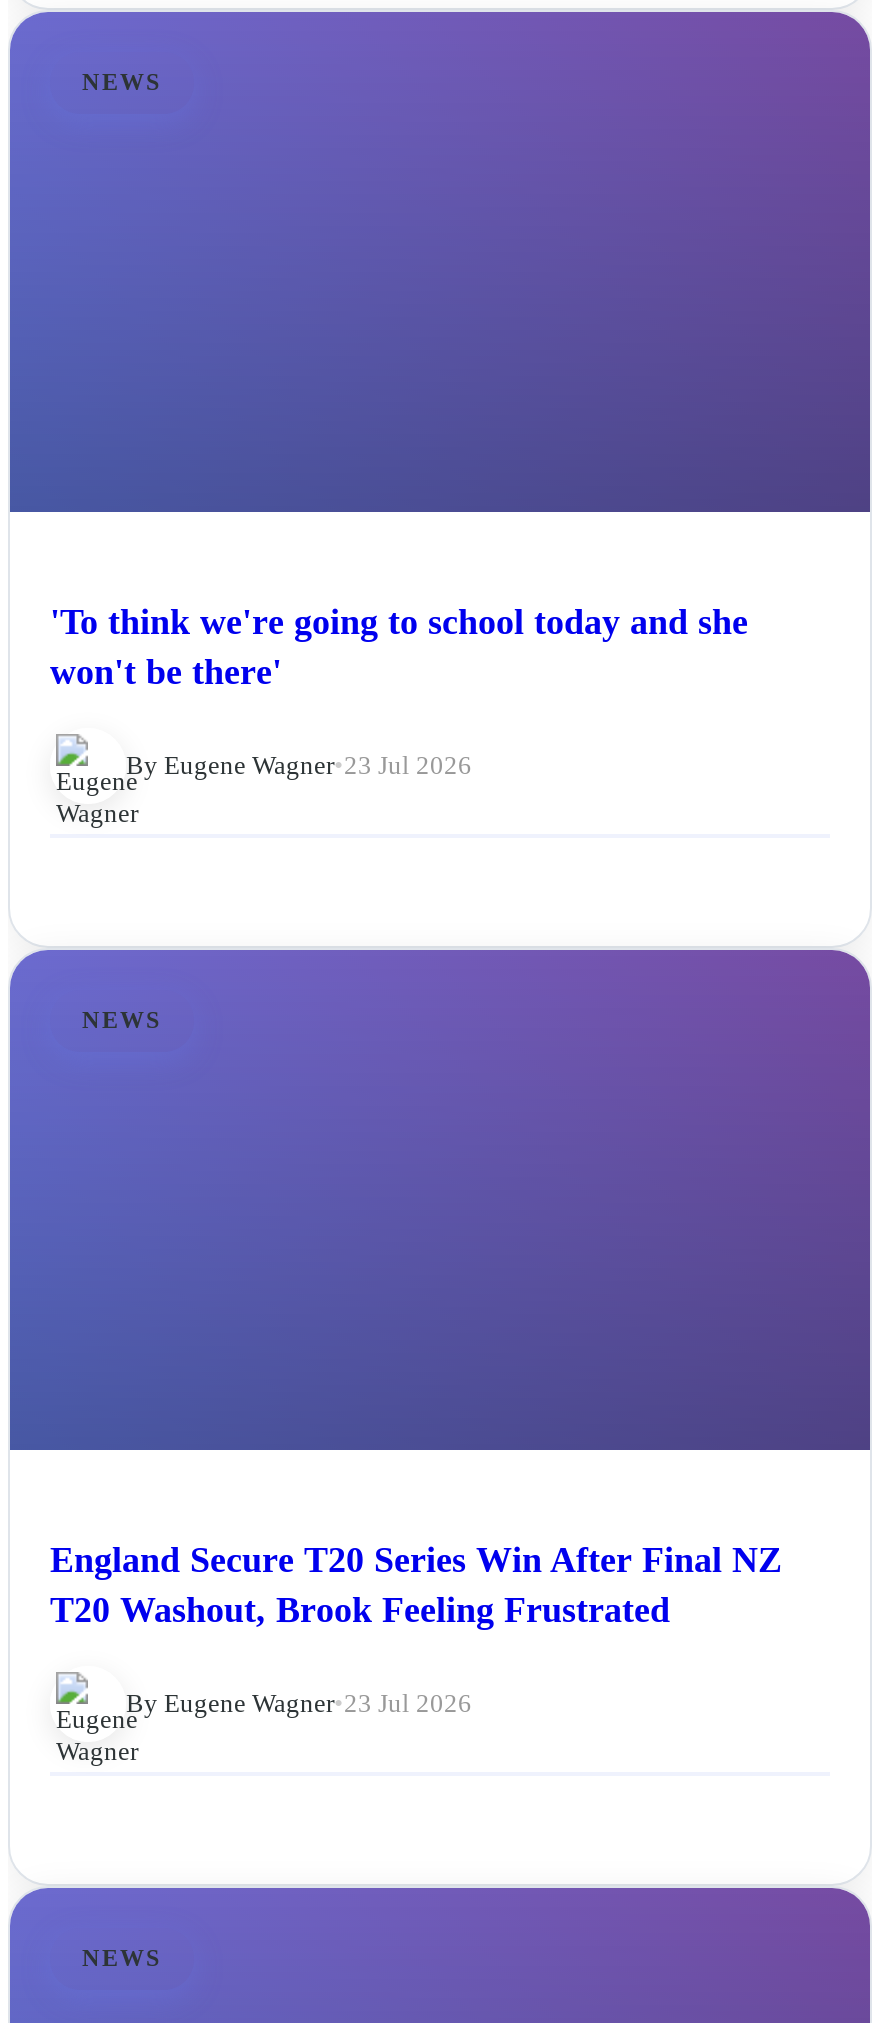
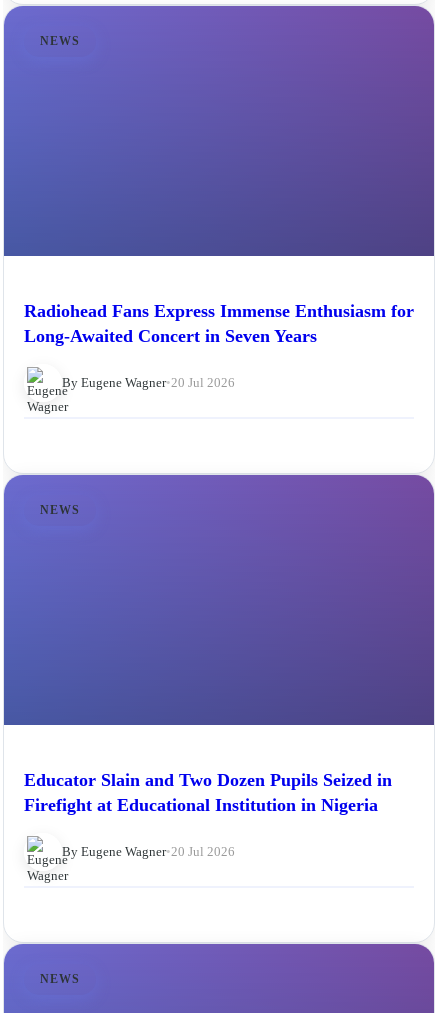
- 'To think we're going to school today and she
- won't be there'
+ Radiohead Fans Express Immense Enthusiasm for
+ Long-Awaited Concert in Seven Years

- By Eugene Wagner • 23 Jul 2026
+ By Eugene Wagner • 20 Jul 2026

- England Secure T20 Series Win After Final NZ
- T20 Washout, Brook Feeling Frustrated
+ Educator Slain and Two Dozen Pupils Seized in
+ Firefight at Educational Institution in Nigeria

- By Eugene Wagner • 23 Jul 2026
+ By Eugene Wagner • 20 Jul 2026
